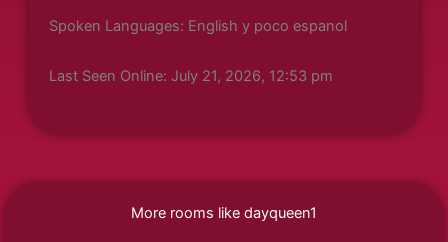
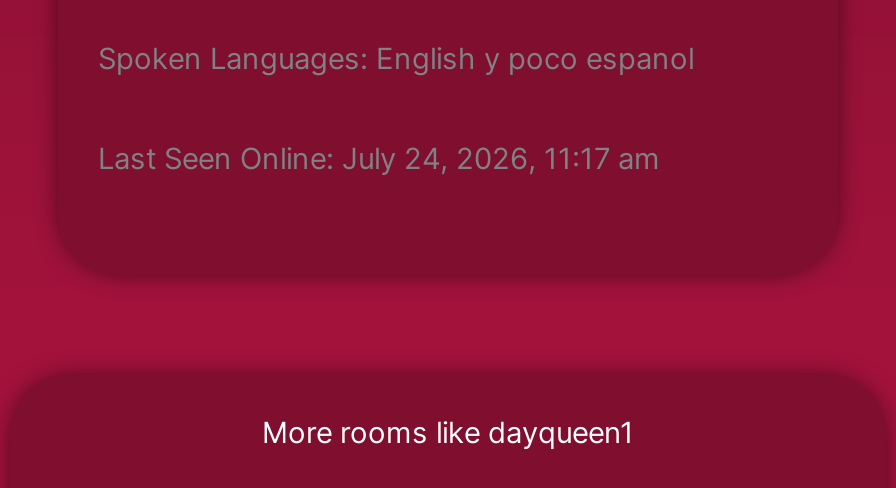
- Last Seen Online: July 21, 2026, 12:53 pm
+ Last Seen Online: July 24, 2026, 11:17 am
